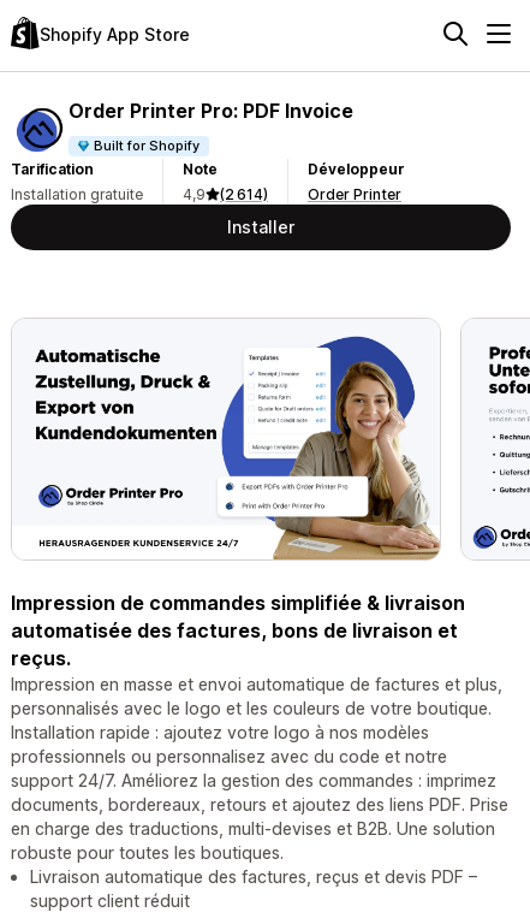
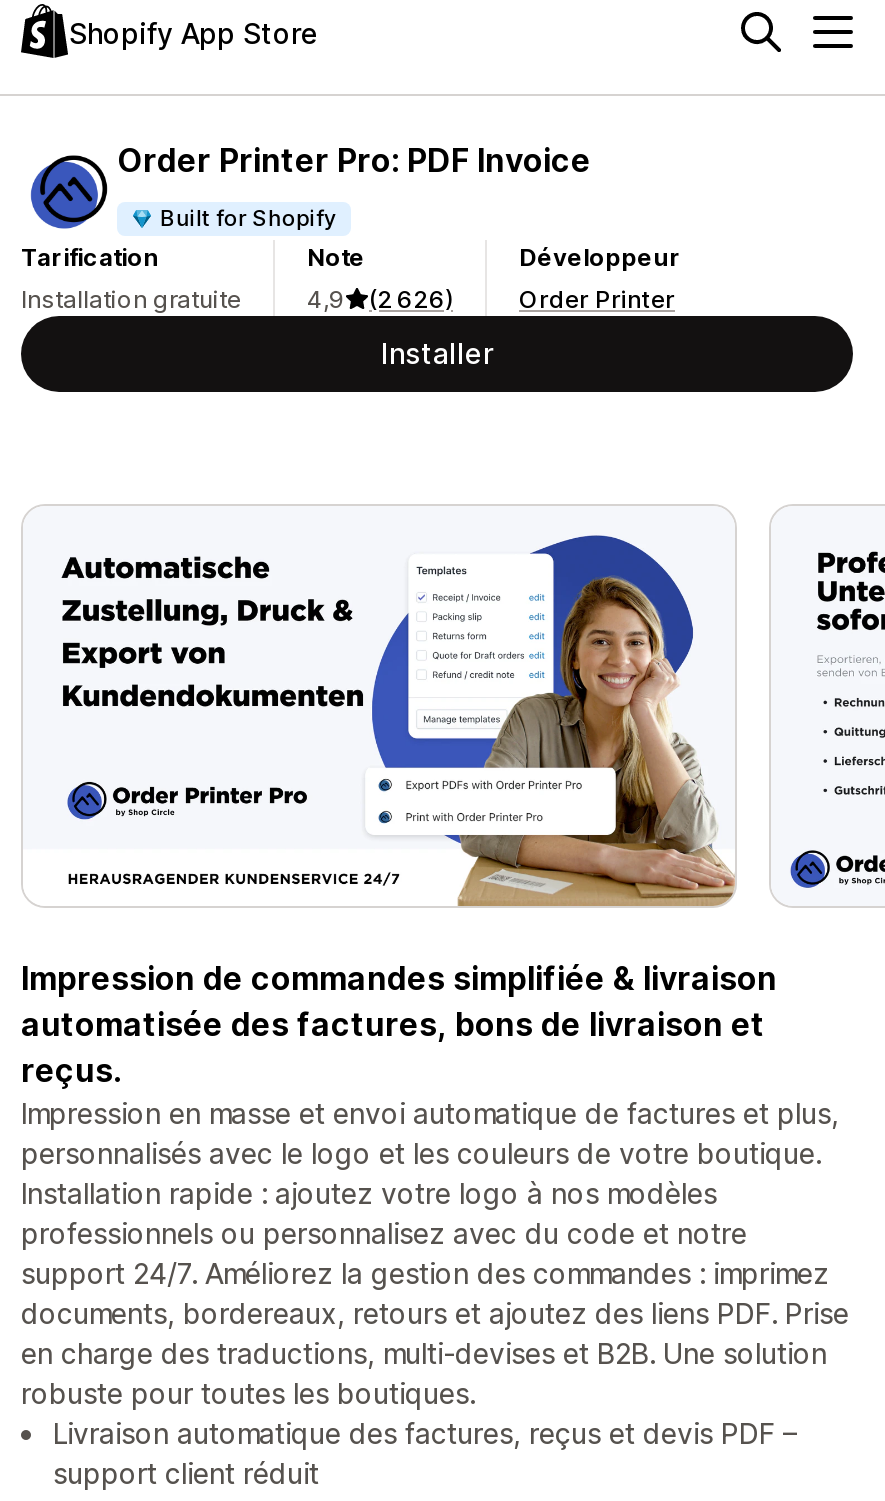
- 4,9 (2 614)
+ 4,9 (2 626)
